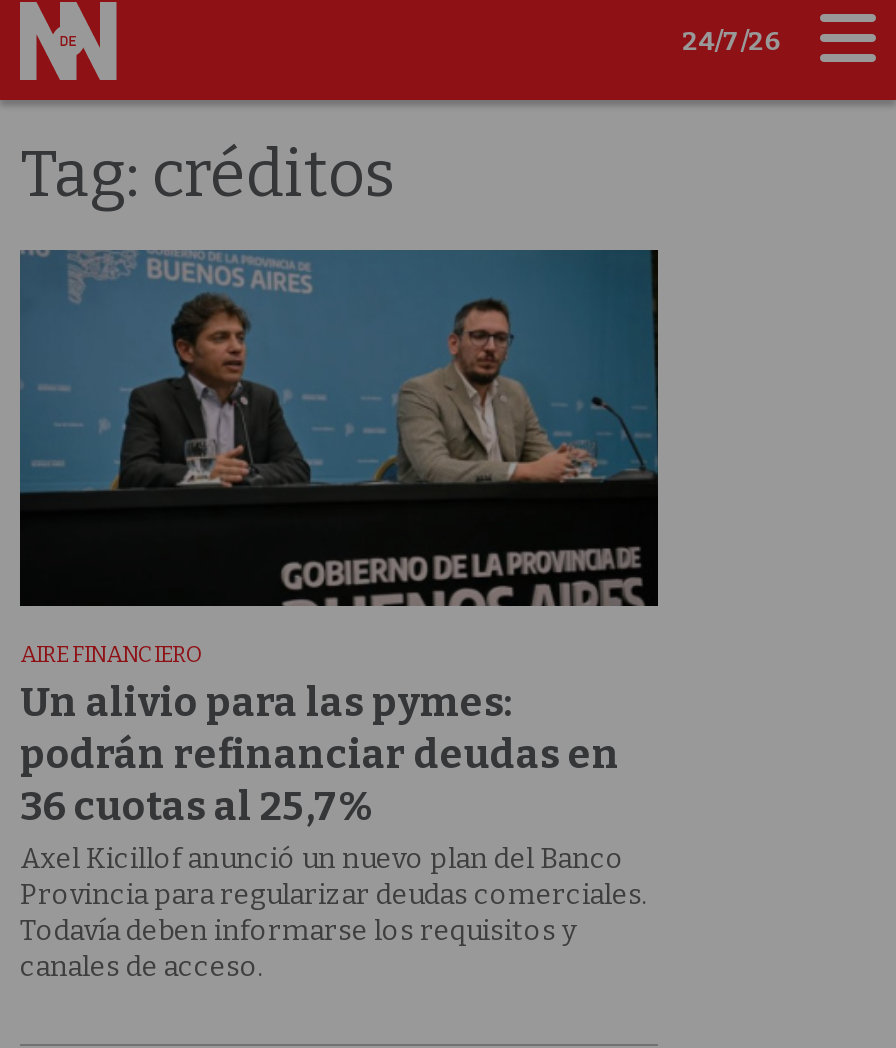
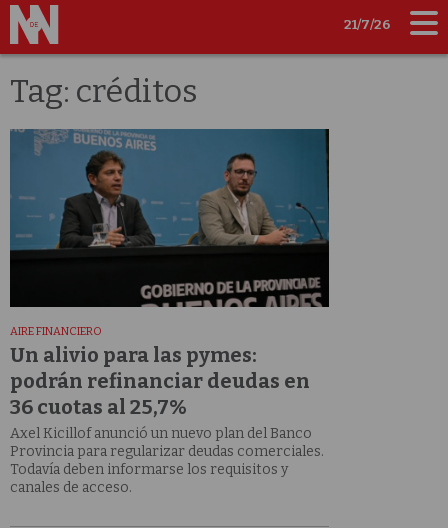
- 24/7/26
+ 21/7/26
